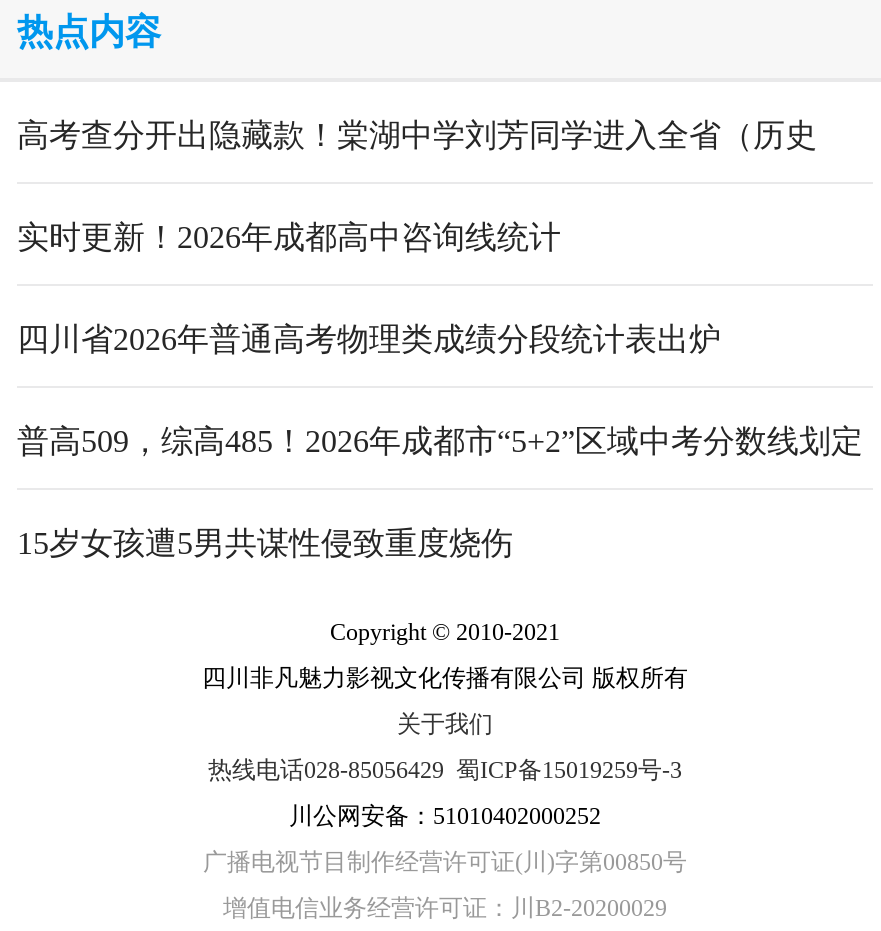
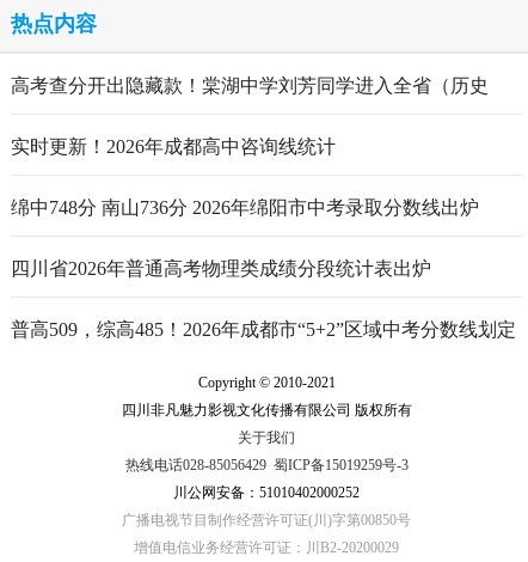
+ 绵中748分 南山736分 2026年绵阳市中考录取分数线出炉

moved down: 四川省2026年普通高考物理类成绩分段统计表出炉 | 普高509，综高485！2026年成都市“5+2”区域中考分数线划定

- 15岁女孩遭5男共谋性侵致重度烧伤
